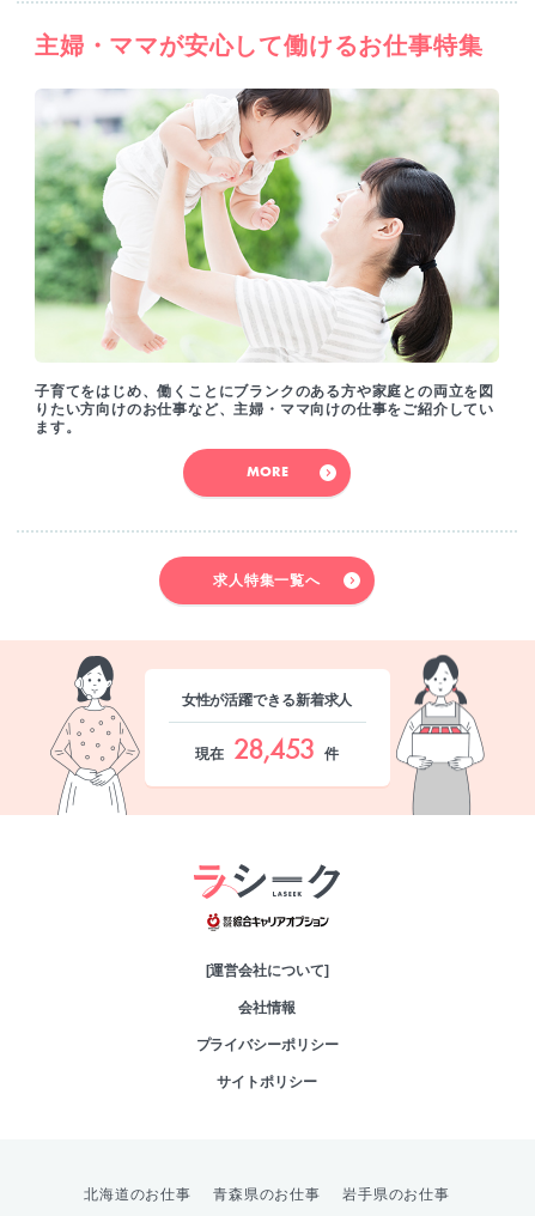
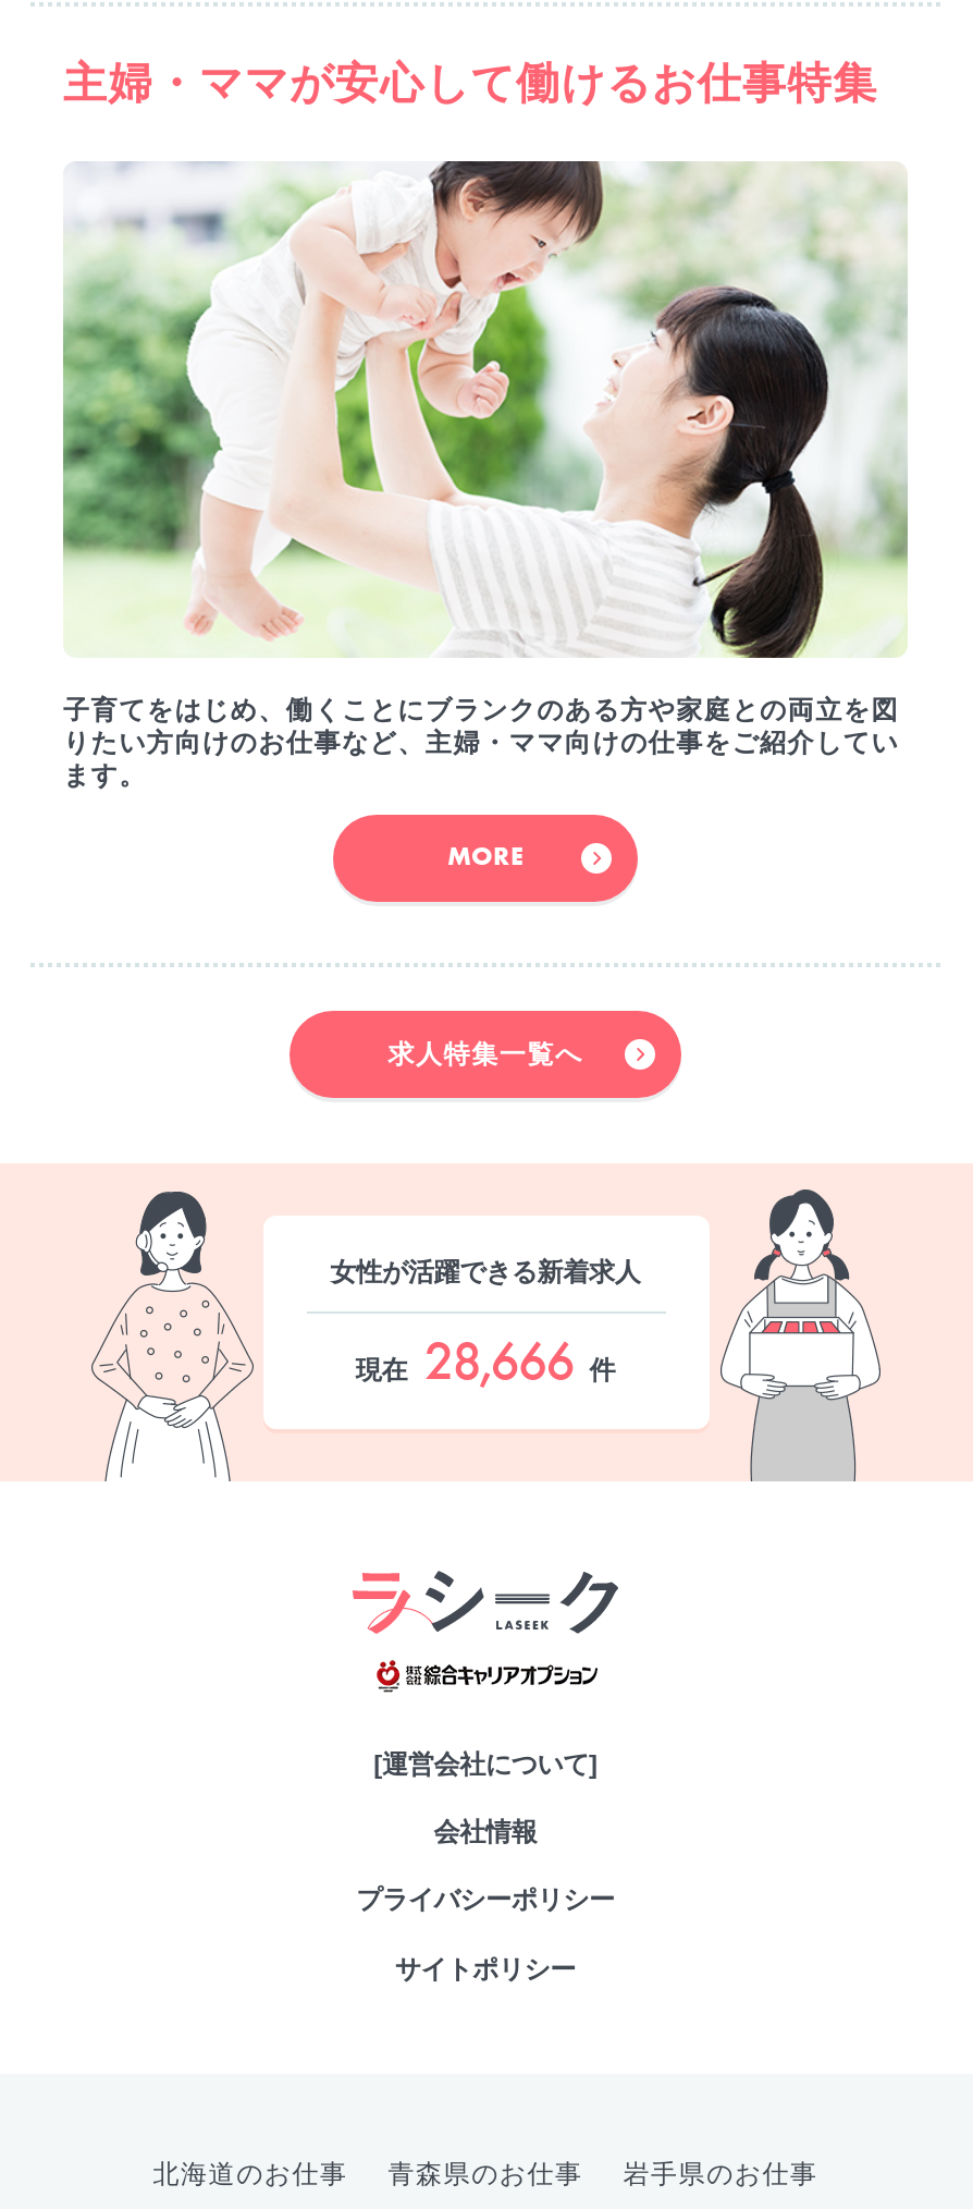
- 現在 28,453 件
+ 現在 28,666 件
